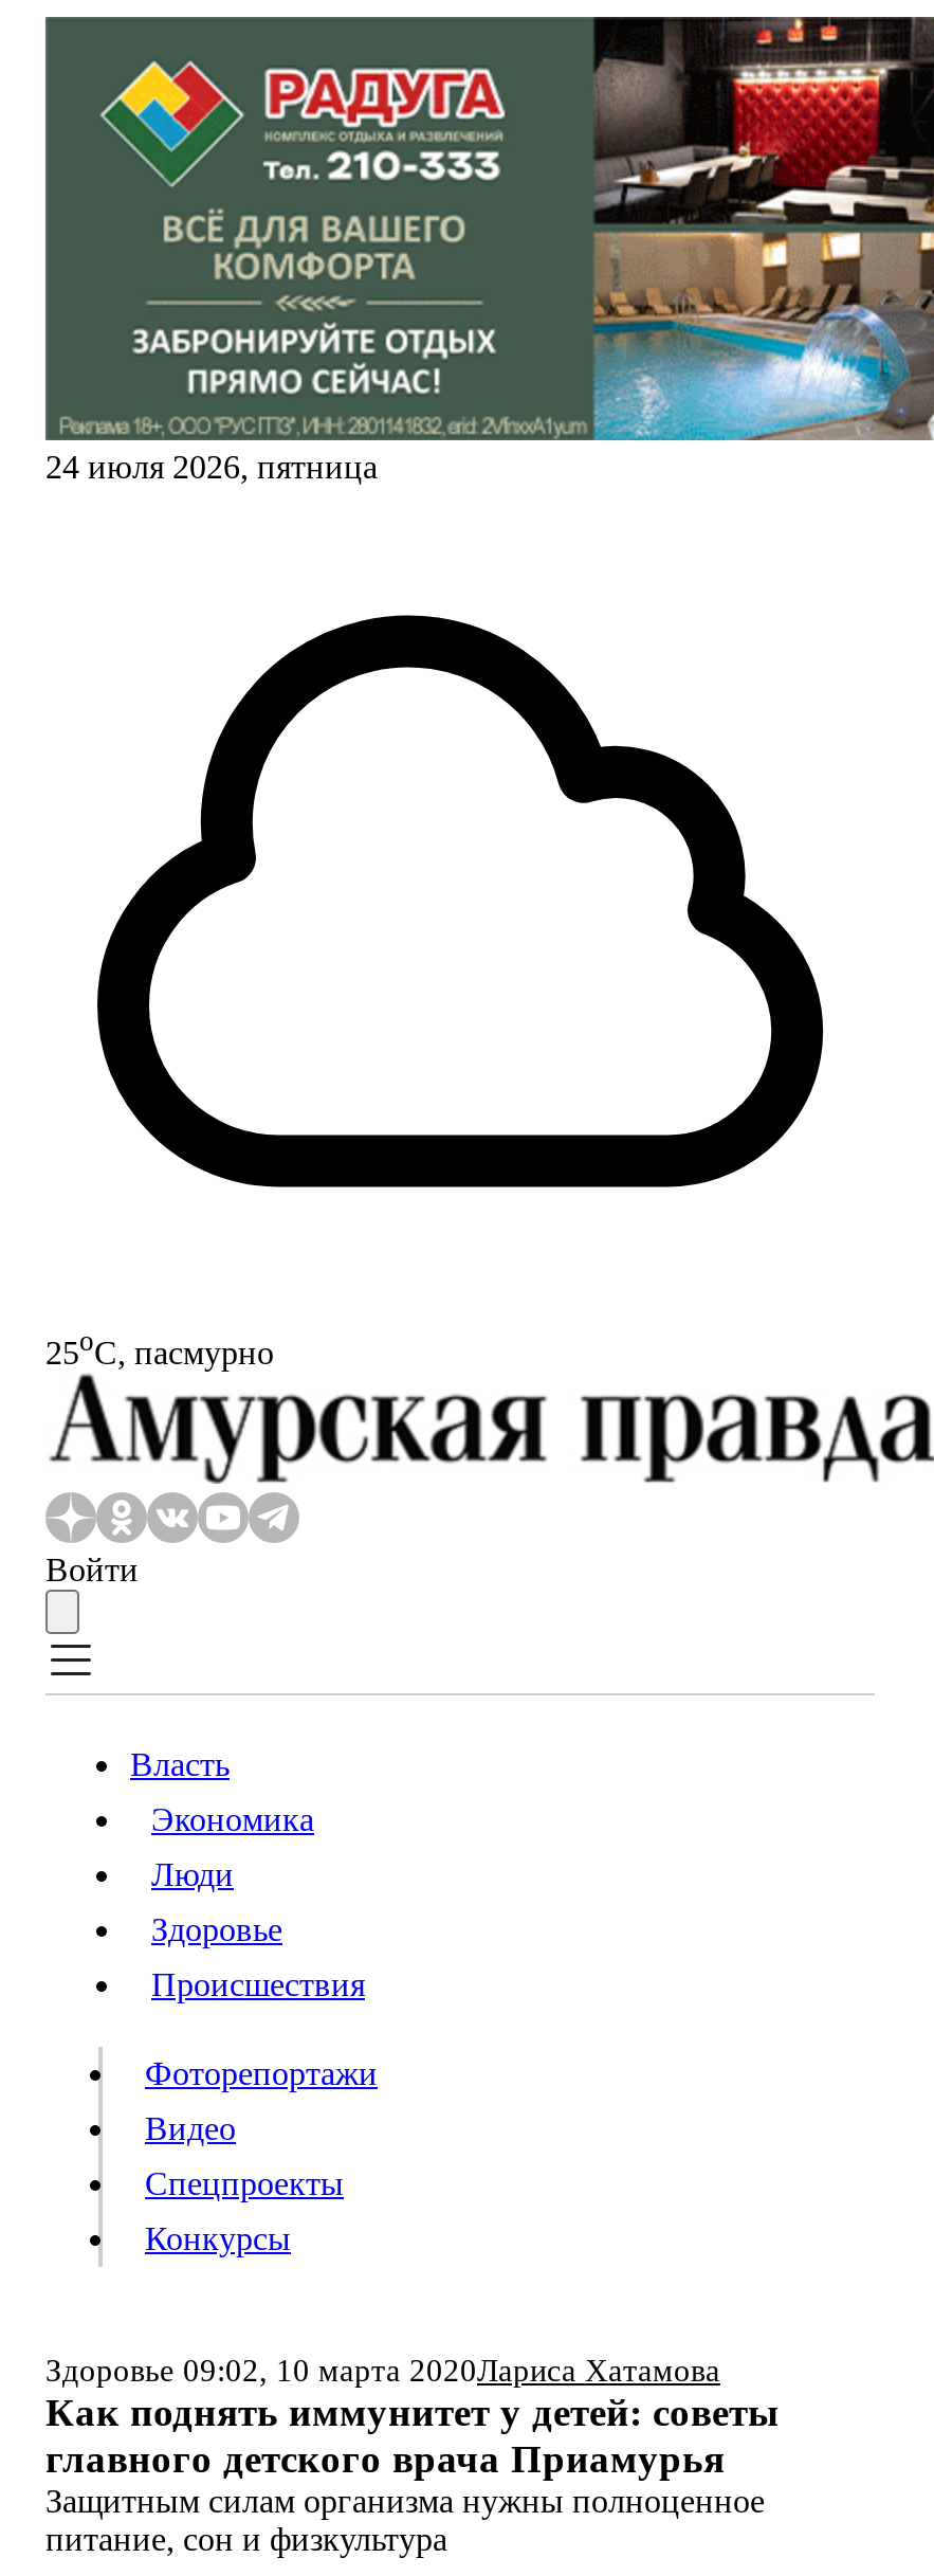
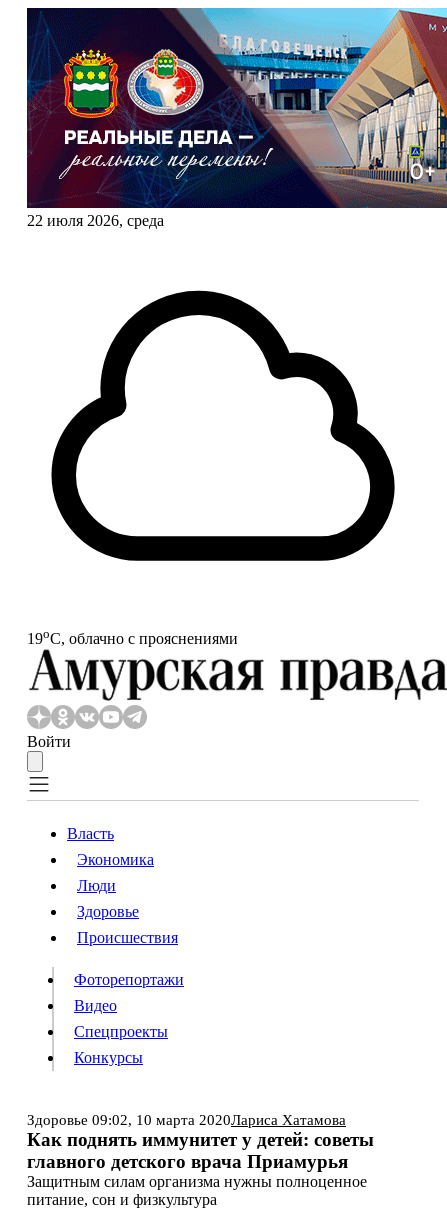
- [image]
- 24 июля 2026, пятница
+ [image]
+ 22 июля 2026, среда

- 25oС, пасмурно
+ 19oС, облачно с прояснениями
